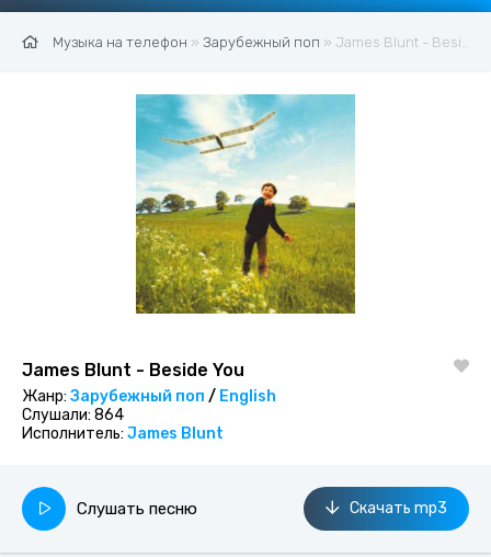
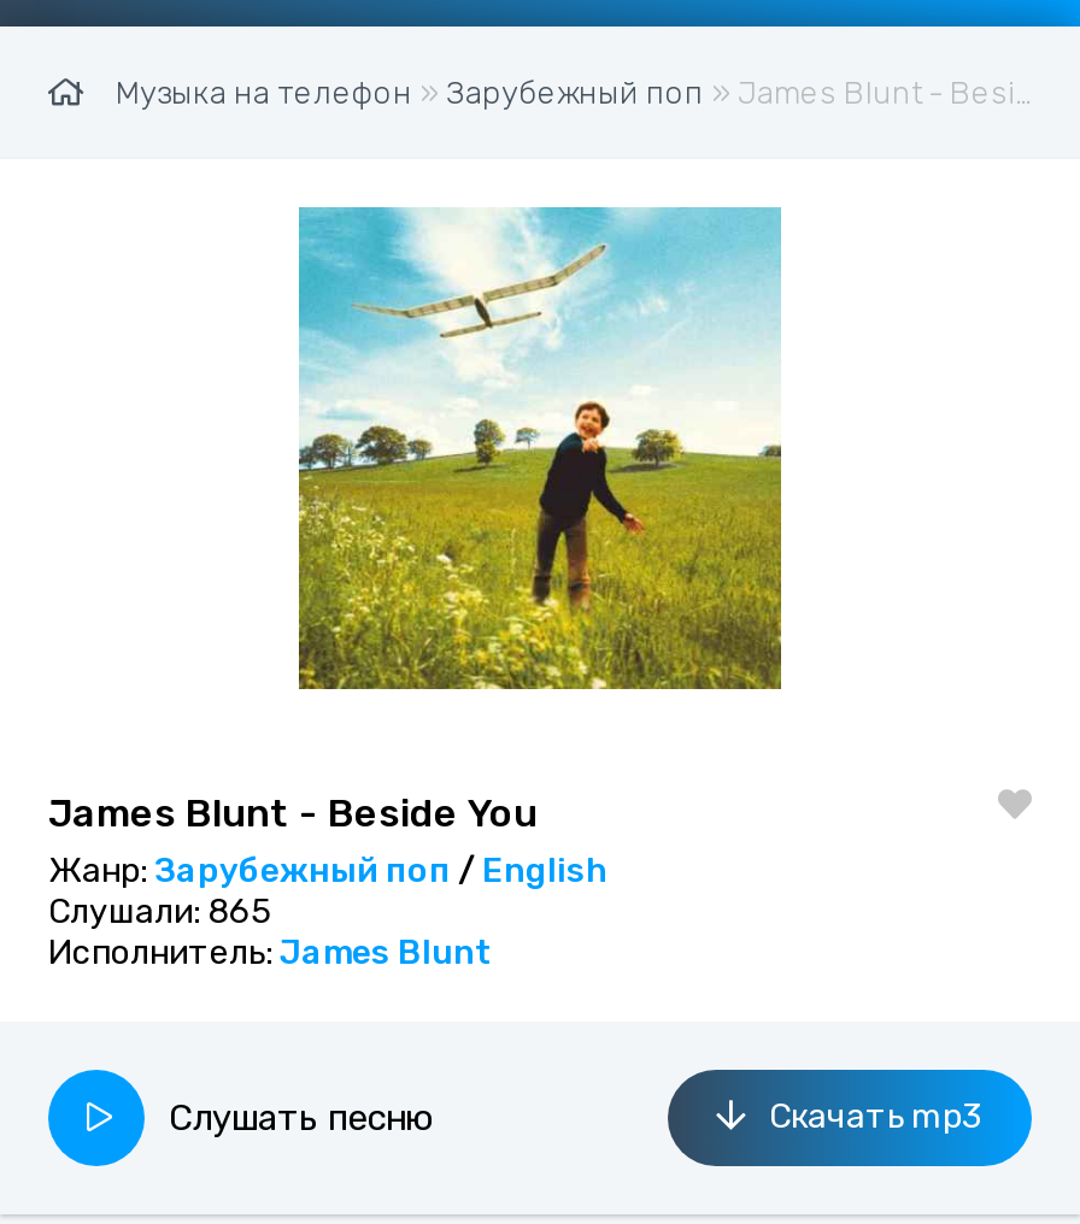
- Слушали: 864
+ Слушали: 865
